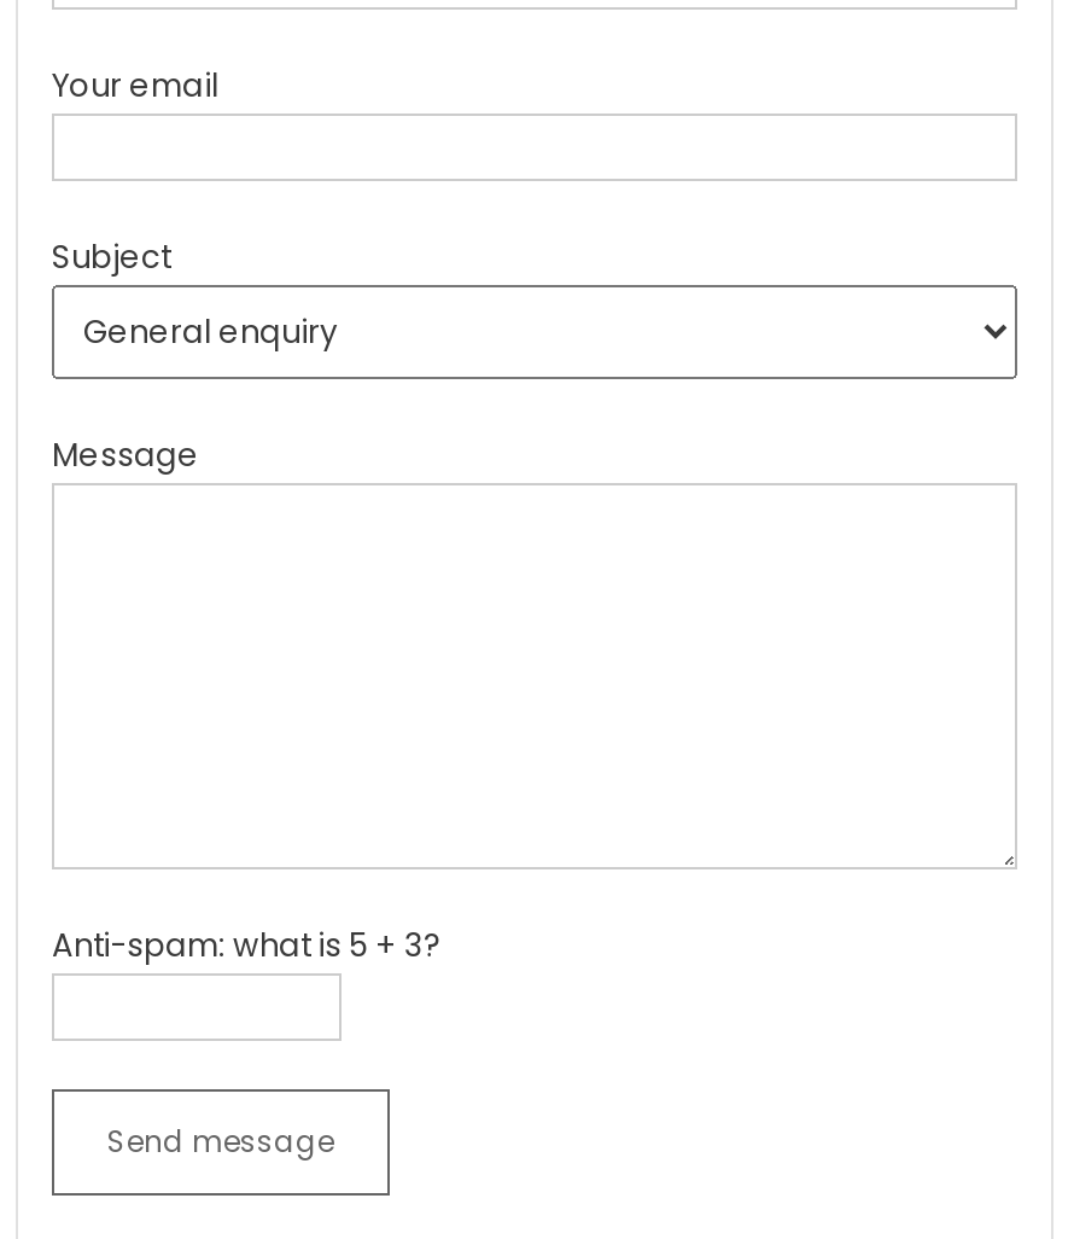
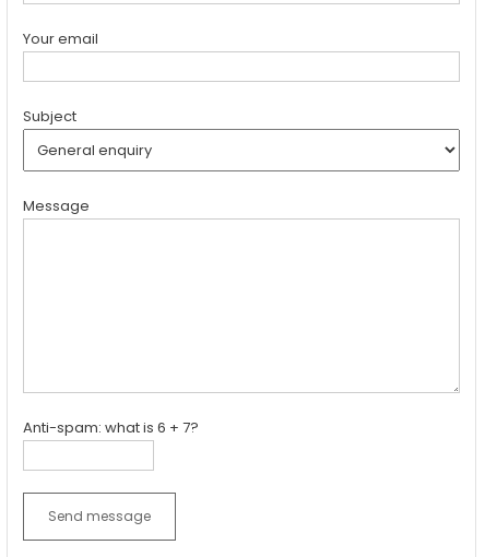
- Anti-spam: what is 5 + 3?
+ Anti-spam: what is 6 + 7?
